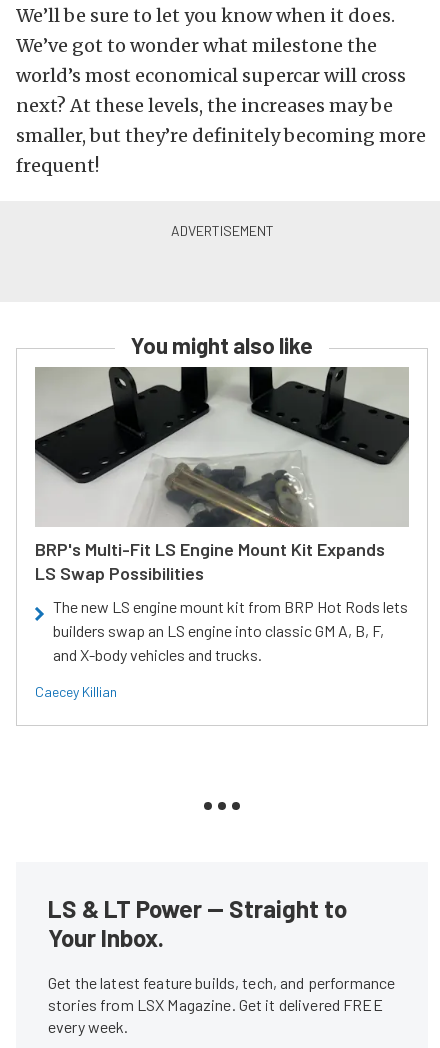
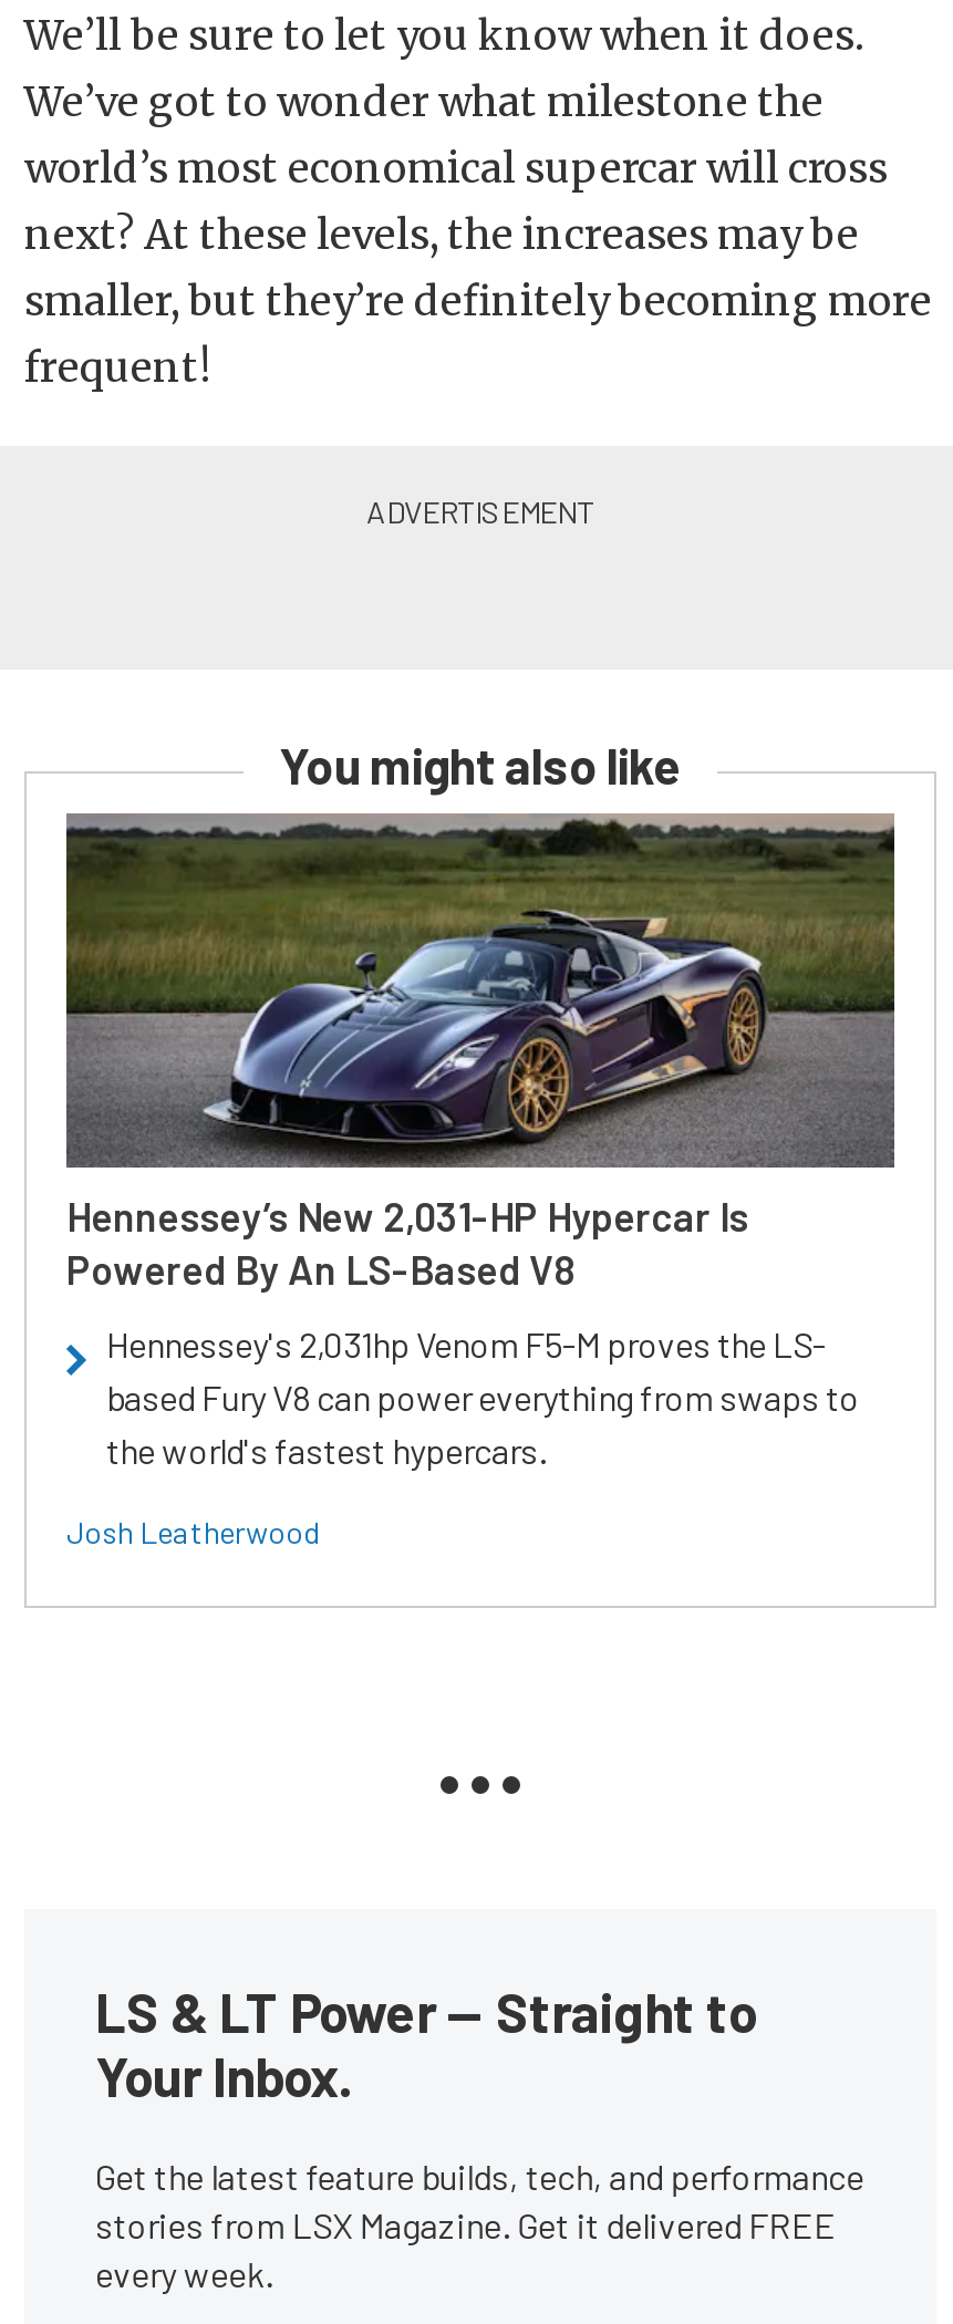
- [image]
- BRP's Multi-Fit LS Engine Mount Kit Expands
- LS Swap Possibilities
+ [image]
+ Hennessey’s New 2,031-HP Hypercar Is
+ Powered By An LS-Based V8

- The new LS engine mount kit from BRP Hot Rods lets
- builders swap an LS engine into classic GM A, B, F,
- and X-body vehicles and trucks.
+ Hennessey's 2,031hp Venom F5-M proves the LS-
+ based Fury V8 can power everything from swaps to
+ the world's fastest hypercars.

- Caecey Killian
+ Josh Leatherwood
